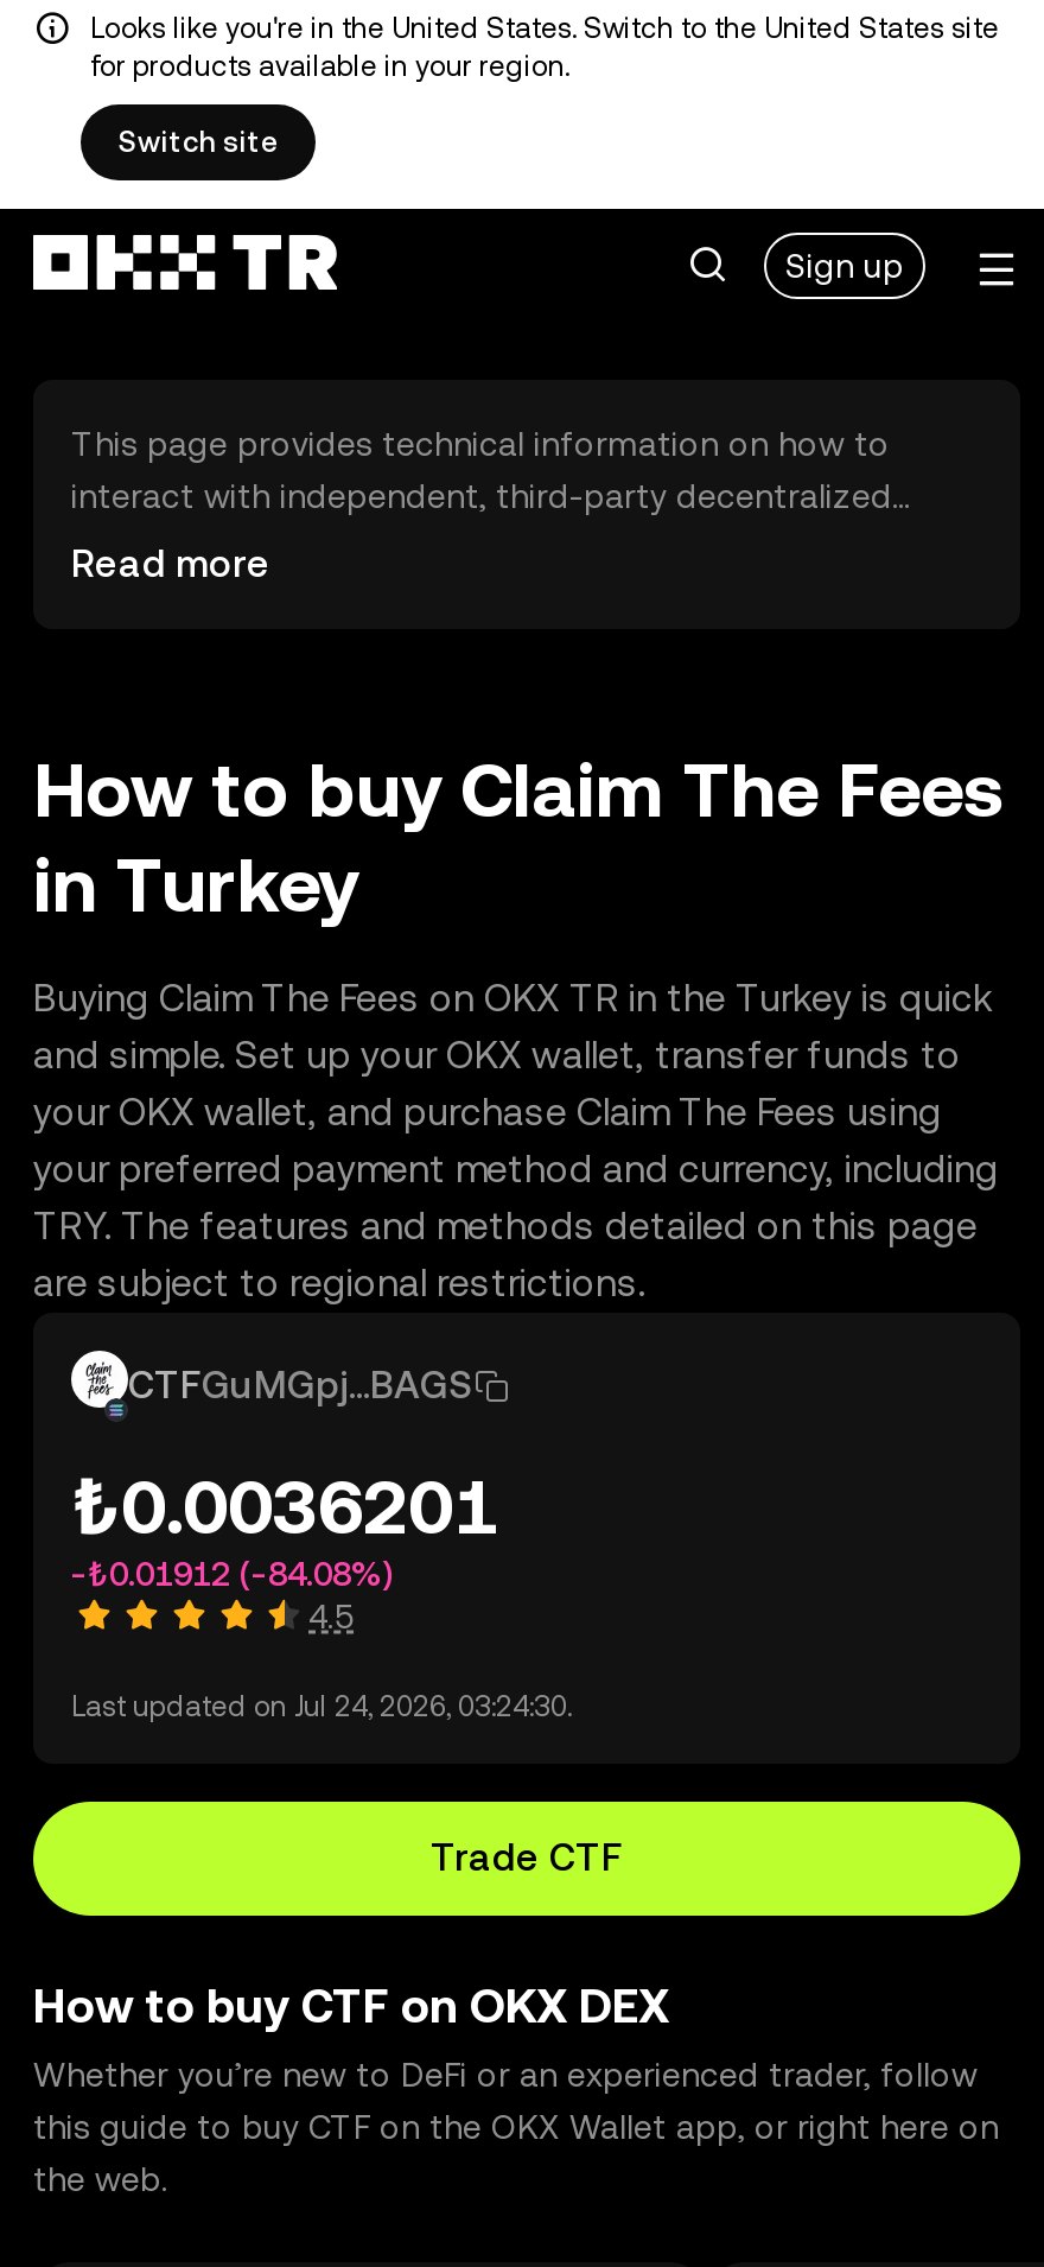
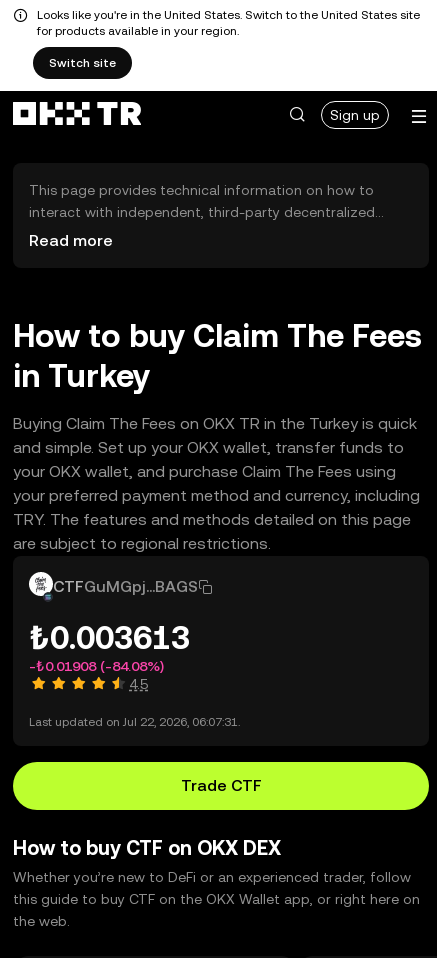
- ₺0.0036201
+ ₺0.003613

- -₺0.01912 (-84.08%)
+ -₺0.01908 (-84.08%)

- Last updated on Jul 24, 2026, 03:24:30.
+ Last updated on Jul 22, 2026, 06:07:31.
